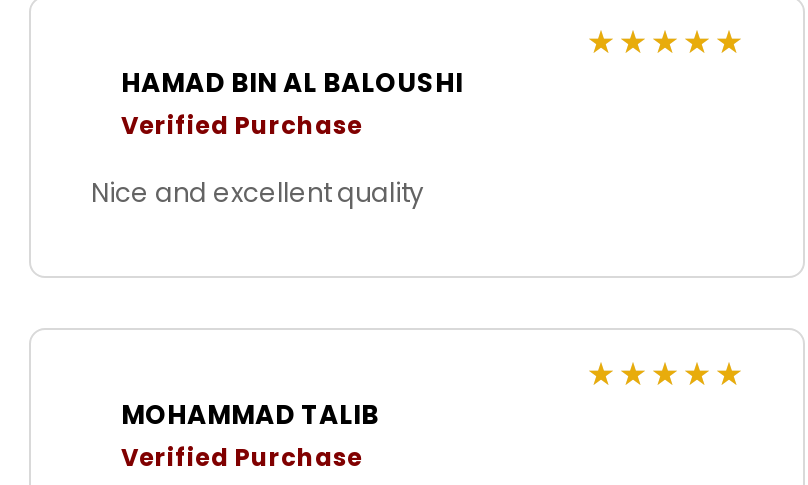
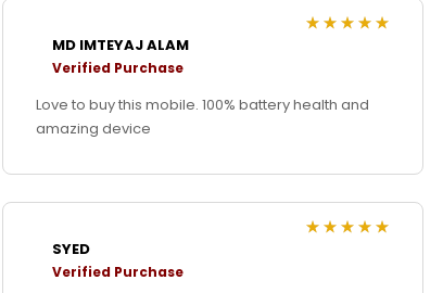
- HAMAD BIN AL BALOUSHI
+ MD IMTEYAJ ALAM

- Nice and excellent quality
+ Love to buy this mobile. 100% battery health and
+ amazing device

- MOHAMMAD TALIB
+ SYED
